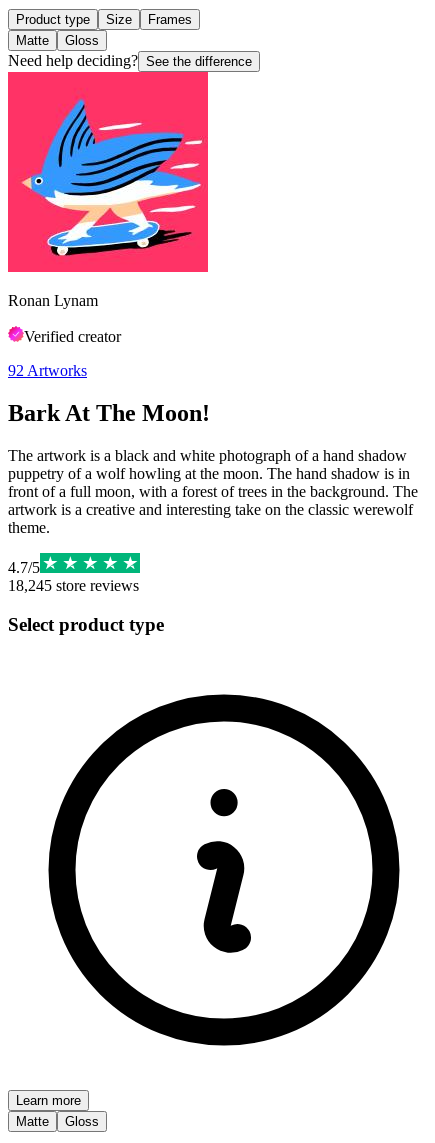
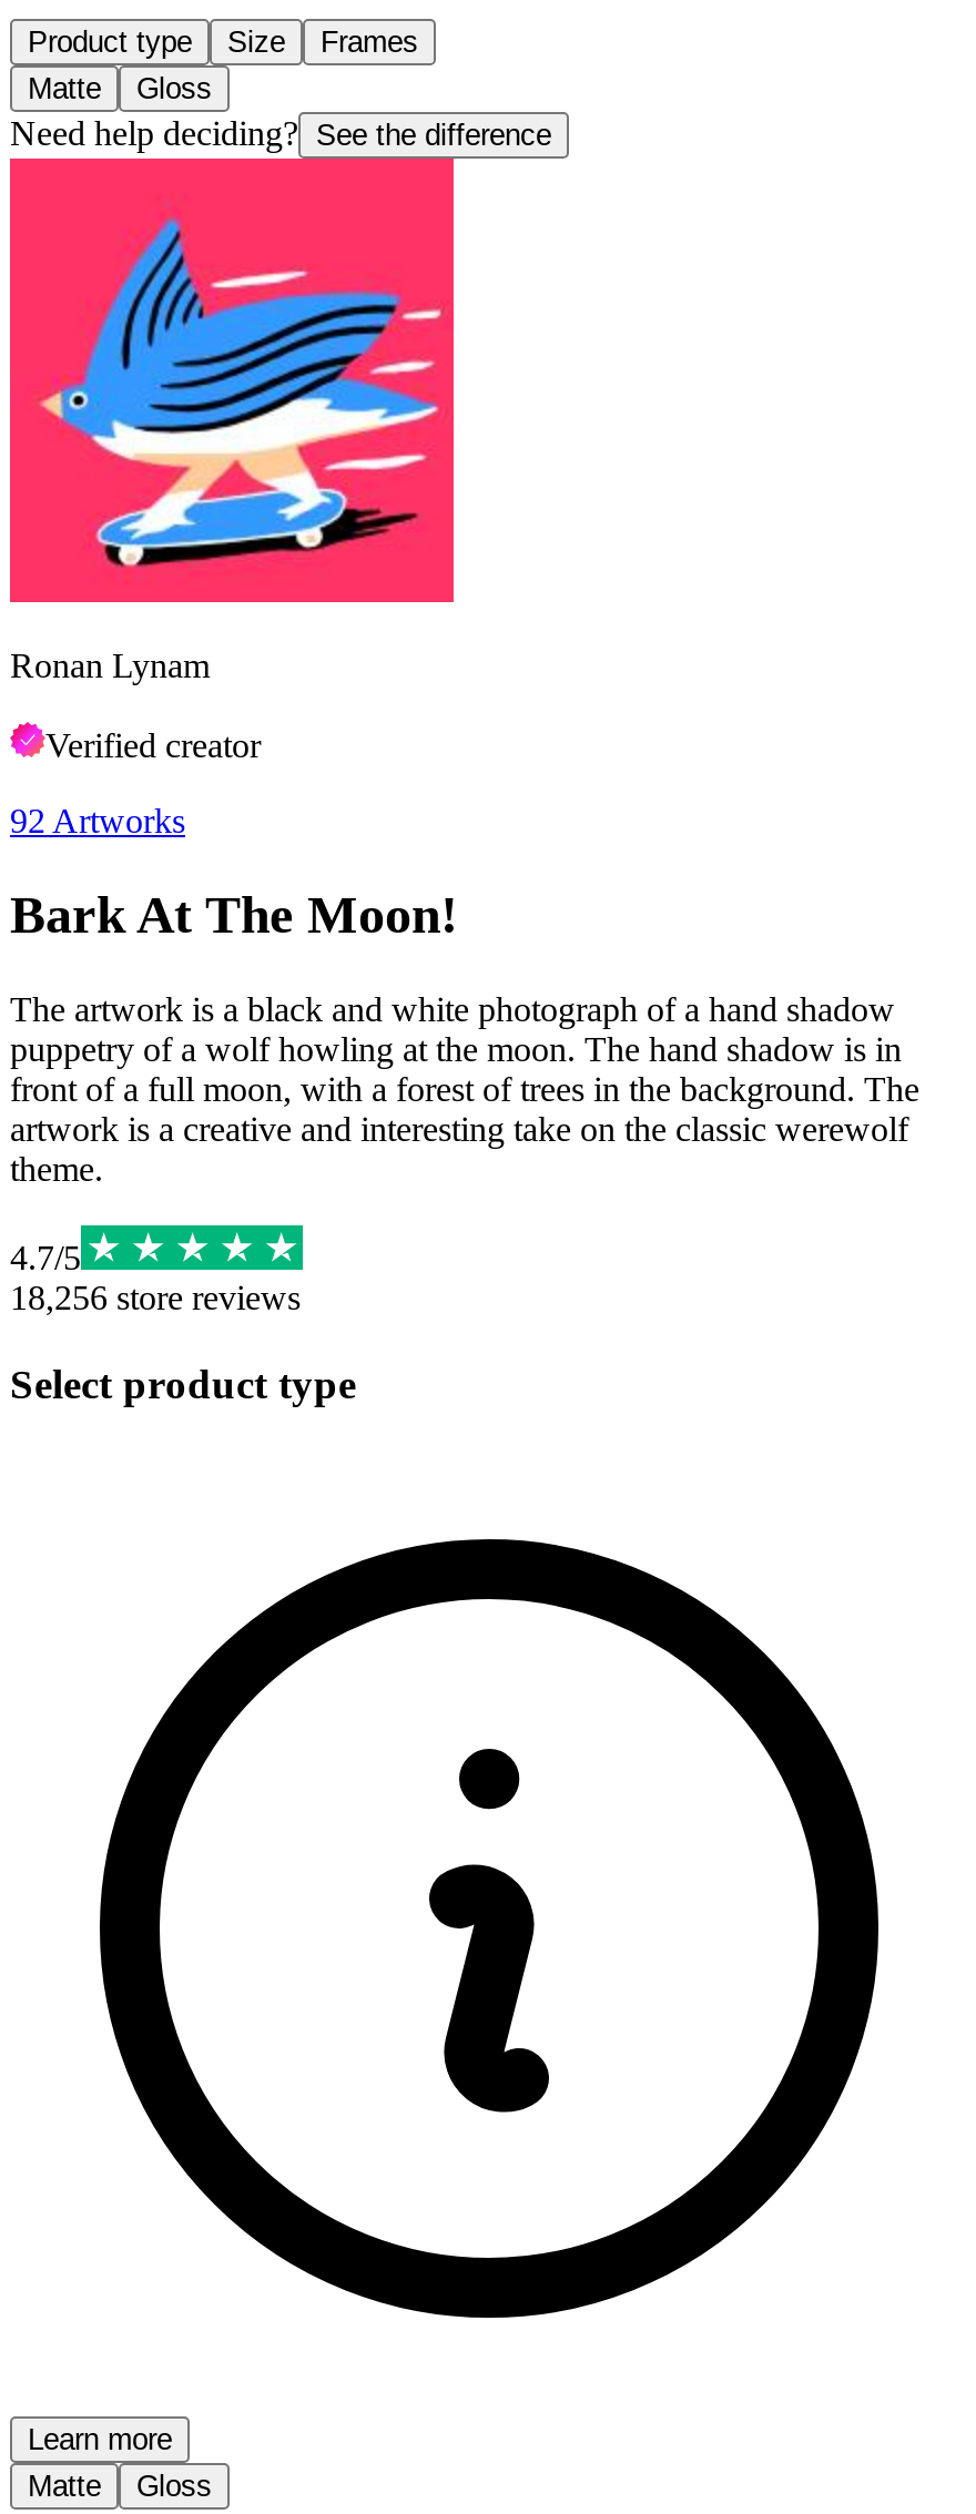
- 18,245 store reviews
+ 18,256 store reviews
